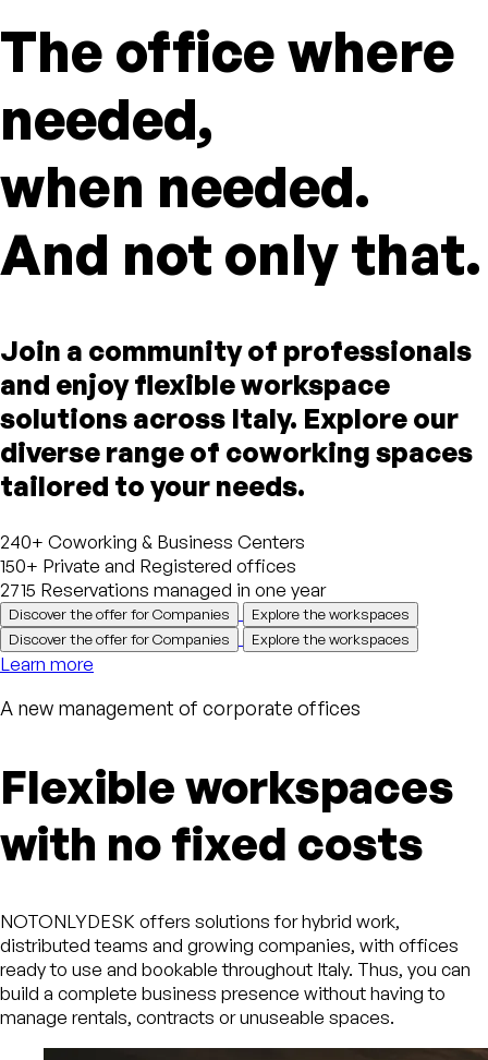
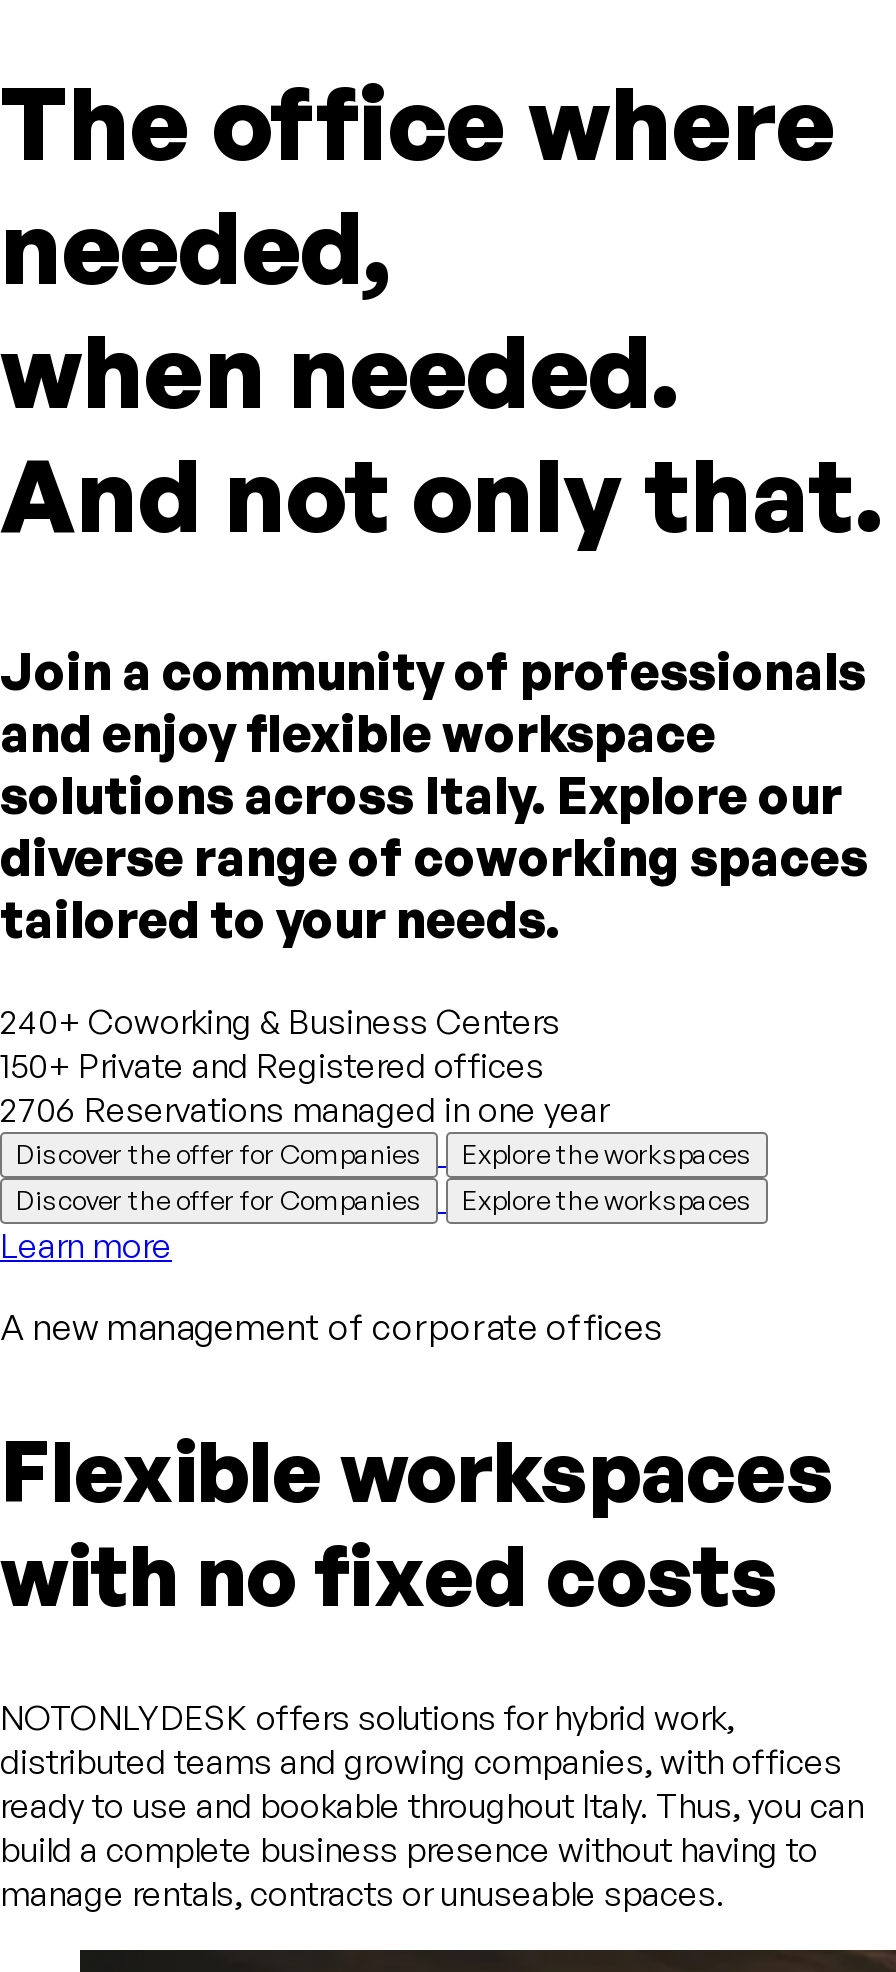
- 2715 Reservations managed in one year
+ 2706 Reservations managed in one year
